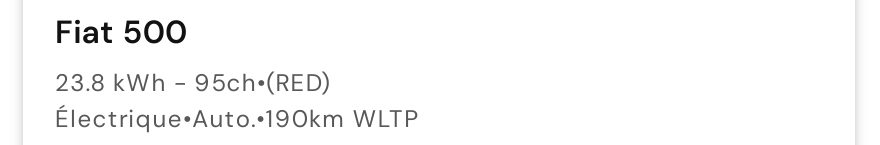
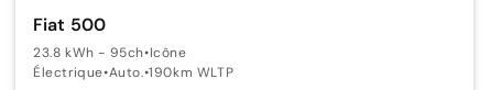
- 23.8 kWh - 95ch•(RED)
+ 23.8 kWh - 95ch•Icône
